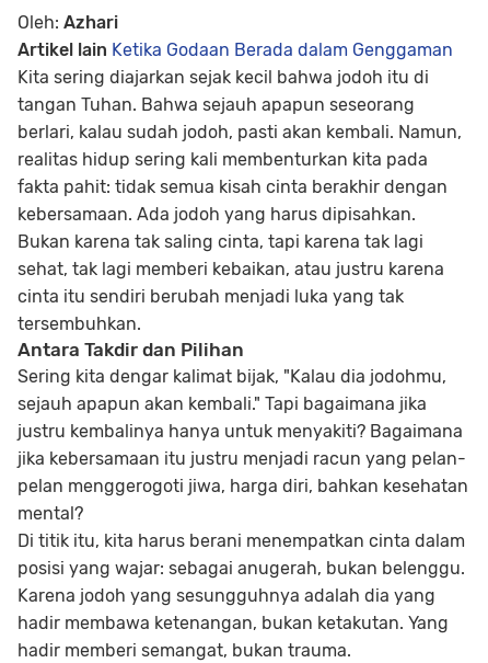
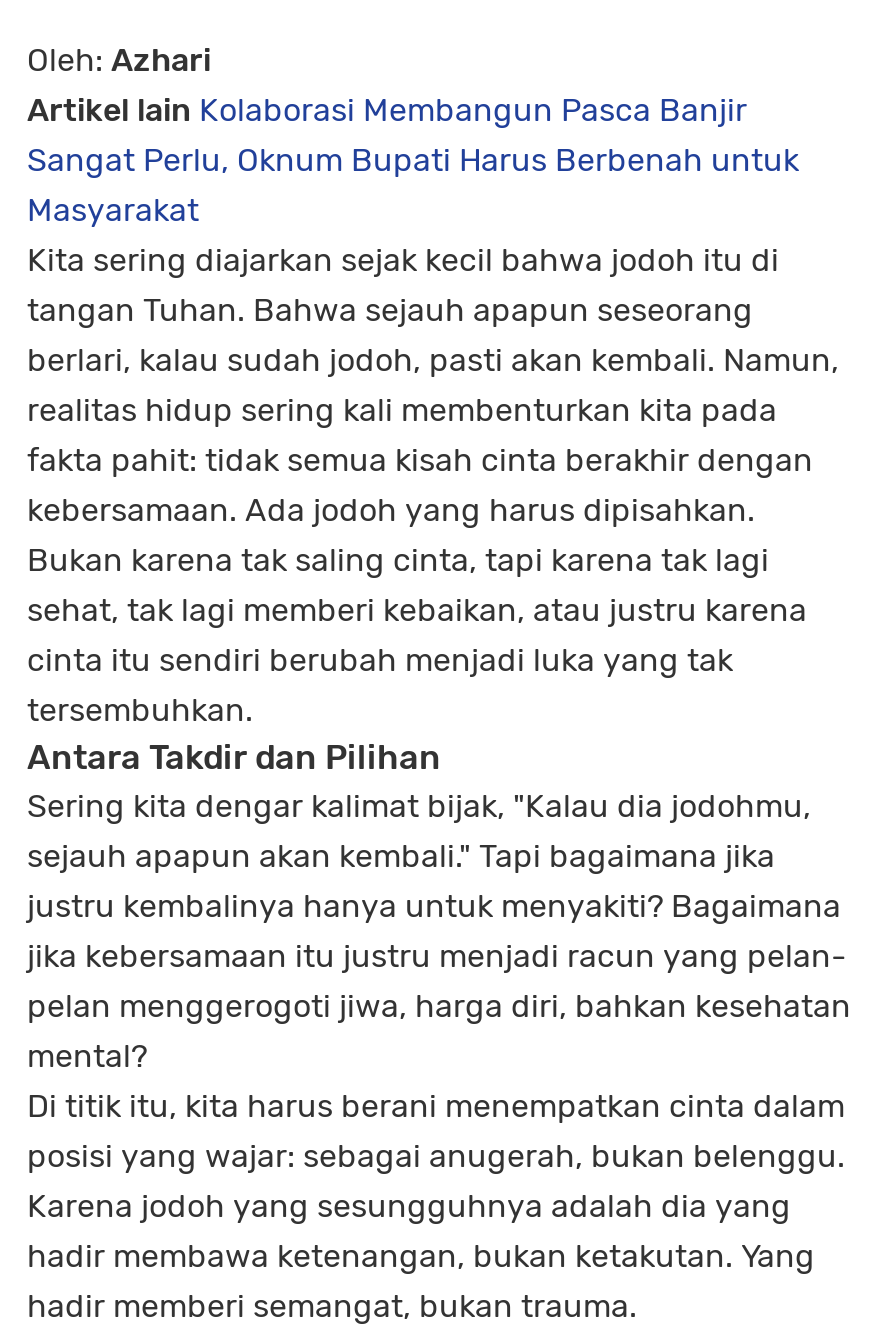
- Artikel lain Ketika Godaan Berada dalam Genggaman
+ Artikel lain Kolaborasi Membangun Pasca Banjir
+ Sangat Perlu, Oknum Bupati Harus Berbenah untuk
+ Masyarakat
